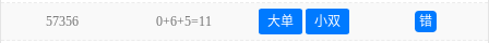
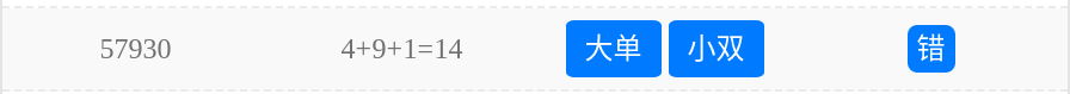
- 57356
+ 57930

- 0+6+5=11
+ 4+9+1=14
